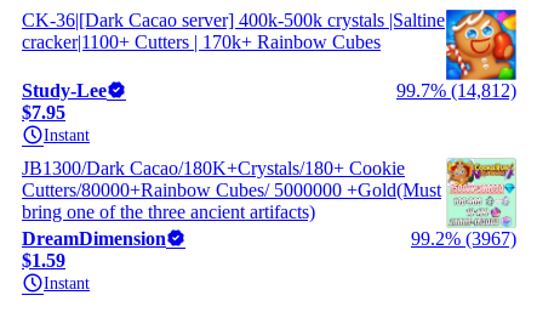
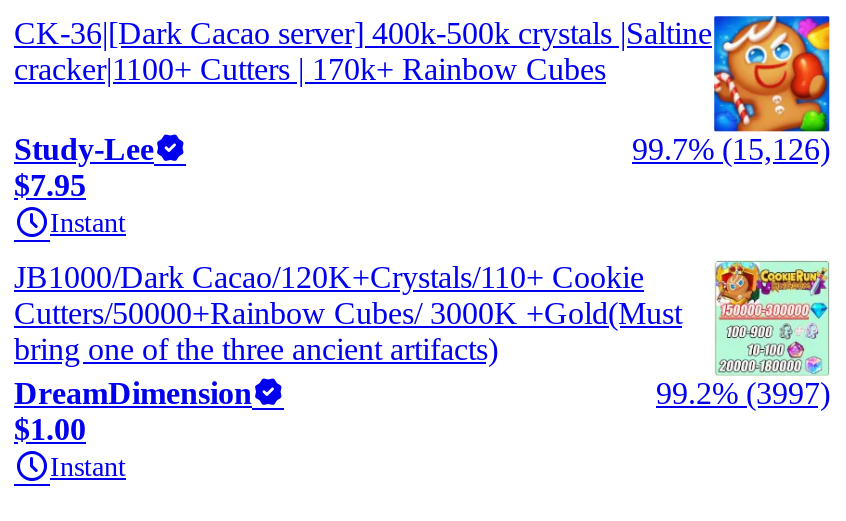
- 99.7% (14,812)
+ 99.7% (15,126)

- JB1300/Dark Cacao/180K+Crystals/180+ Cookie
+ JB1000/Dark Cacao/120K+Crystals/110+ Cookie

- Cutters/80000+Rainbow Cubes/ 5000000 +Gold(Must
+ Cutters/50000+Rainbow Cubes/ 3000K +Gold(Must

- 99.2% (3967)
+ 99.2% (3997)

- $1.59
+ $1.00
